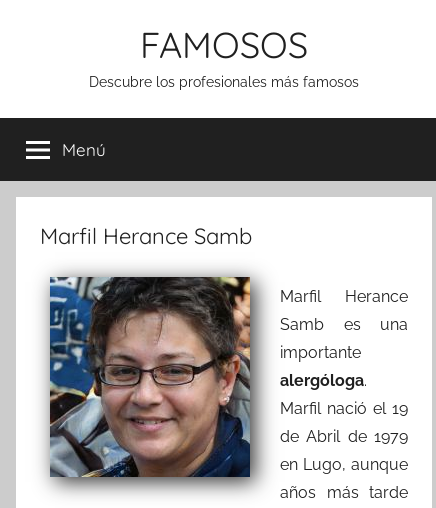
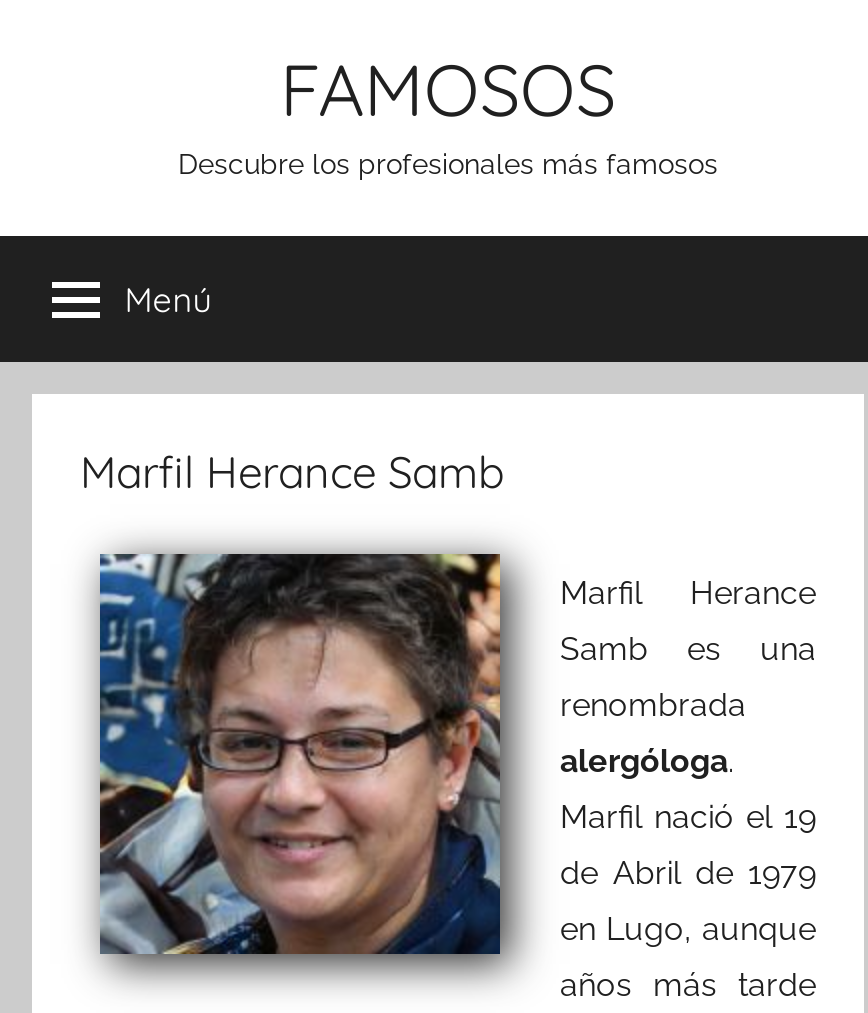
- importante
+ renombrada
